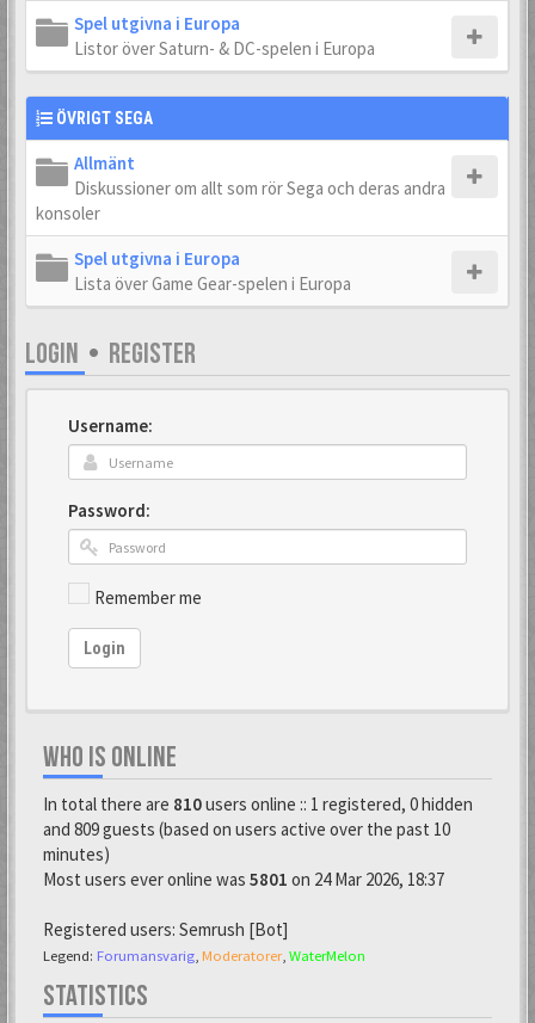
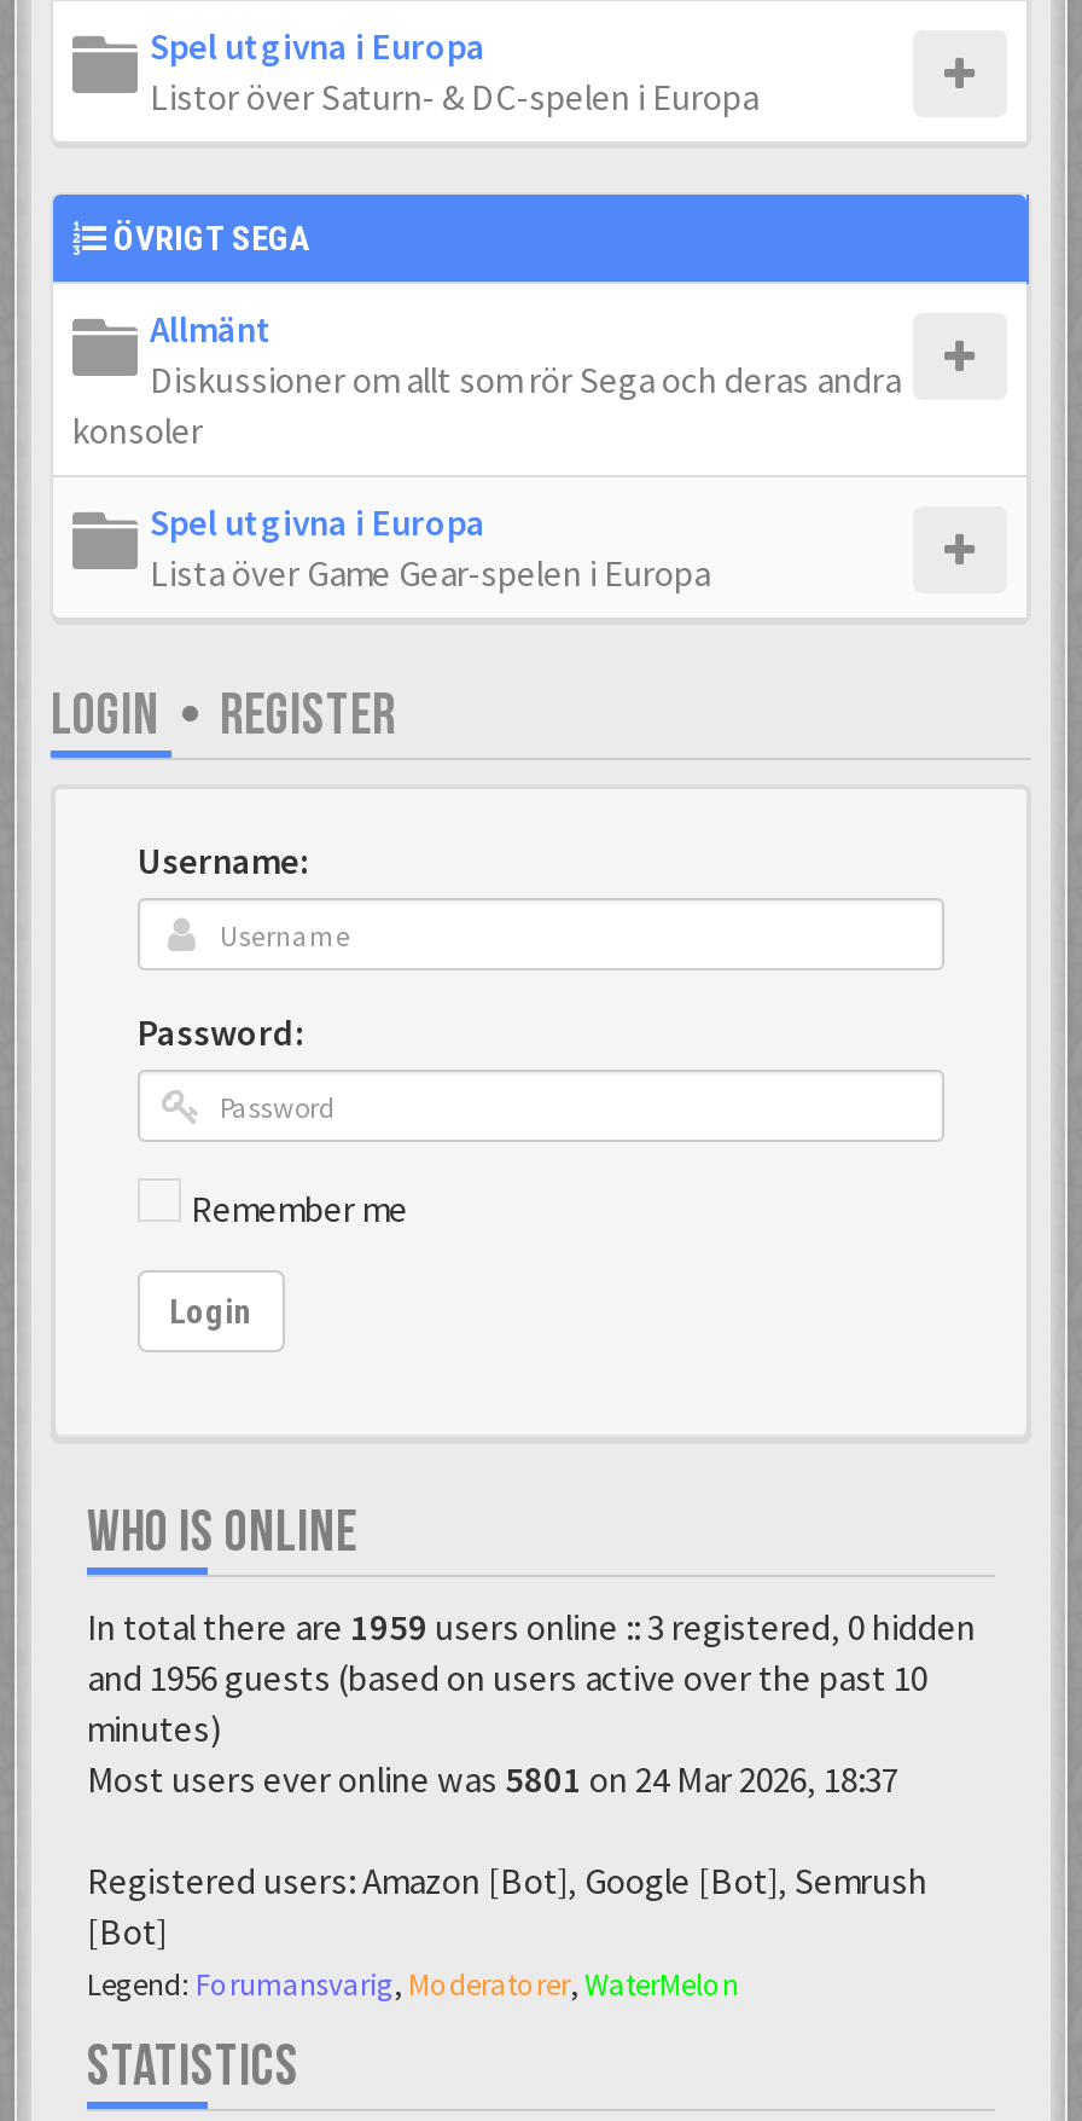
- In total there are 810 users online :: 1 registered, 0 hidden
+ In total there are 1959 users online :: 3 registered, 0 hidden

- and 809 guests (based on users active over the past 10
+ and 1956 guests (based on users active over the past 10

- Registered users: Semrush [Bot]
+ Registered users:Amazon [Bot], Google [Bot], Semrush
+ [Bot]
